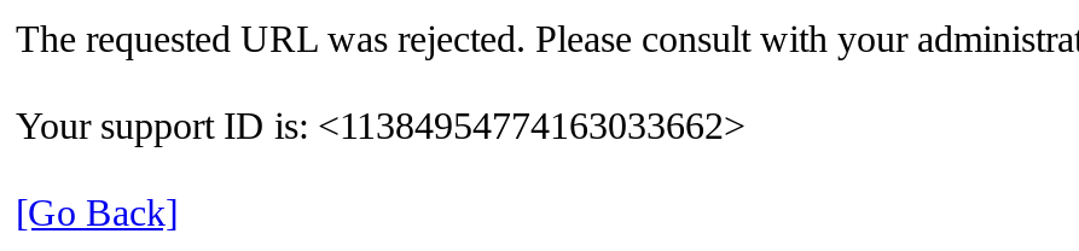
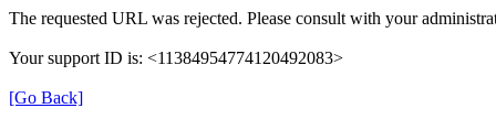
- Your support ID is: <11384954774163033662>
+ Your support ID is: <11384954774120492083>
